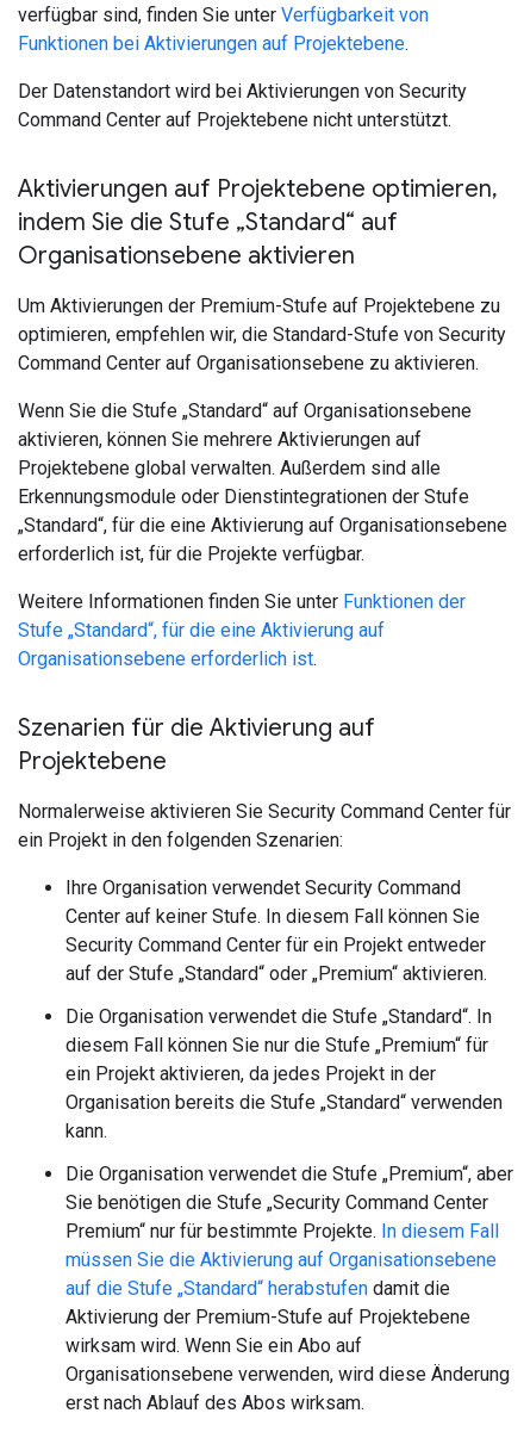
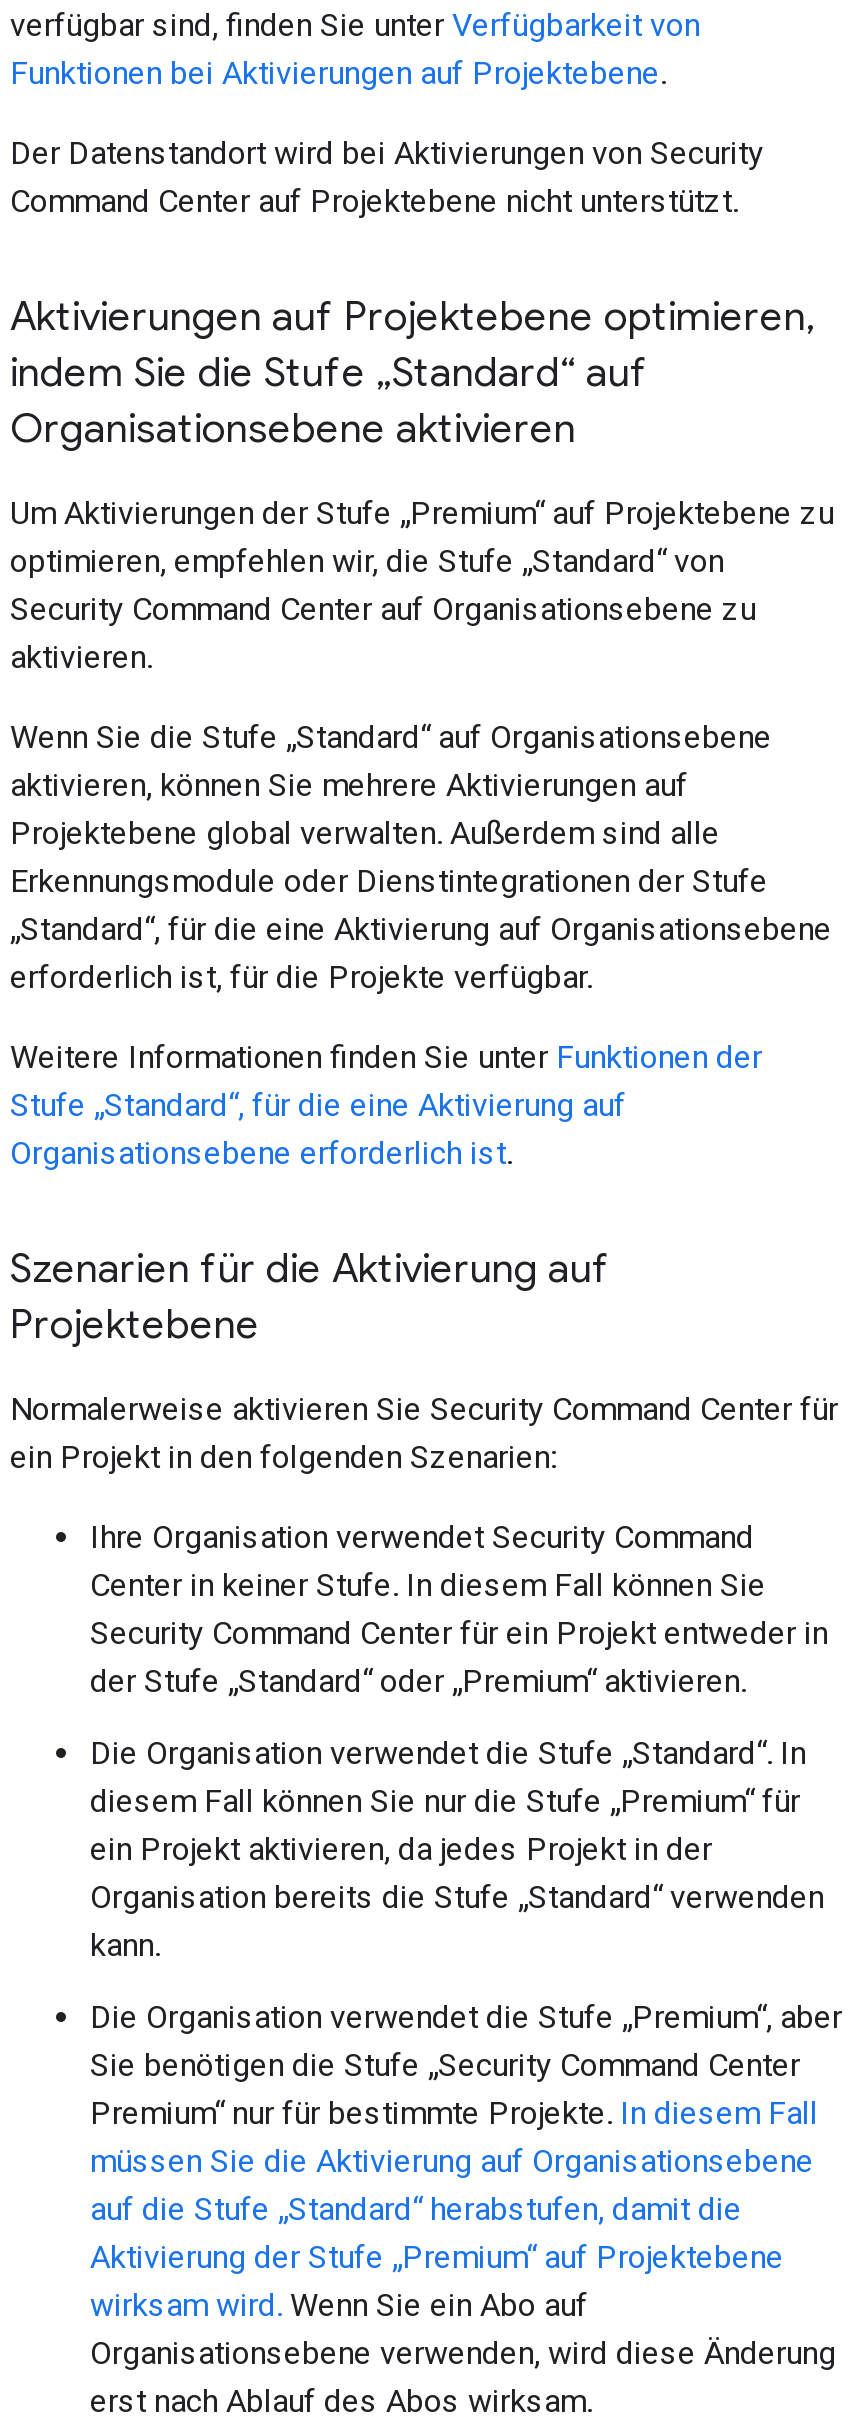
- Um Aktivierungen der Premium-Stufe auf Projektebene zu
- optimieren, empfehlen wir, die Standard-Stufe von Security
- Command Center auf Organisationsebene zu aktivieren.
+ Um Aktivierungen der Stufe „Premium“ auf Projektebene zu
+ optimieren, empfehlen wir, die Stufe „Standard“ von
+ Security Command Center auf Organisationsebene zu
+ aktivieren.

- Center auf keiner Stufe. In diesem Fall können Sie
- Security Command Center für ein Projekt entweder
- auf der Stufe „Standard“ oder „Premium“ aktivieren.
+ Center in keiner Stufe. In diesem Fall können Sie
+ Security Command Center für ein Projekt entweder in
+ der Stufe „Standard“ oder „Premium“ aktivieren.

- auf die Stufe „Standard“ herabstufen damit die
- Aktivierung der Premium-Stufe auf Projektebene
+ auf die Stufe „Standard“ herabstufen, damit die
+ Aktivierung der Stufe „Premium“ auf Projektebene
